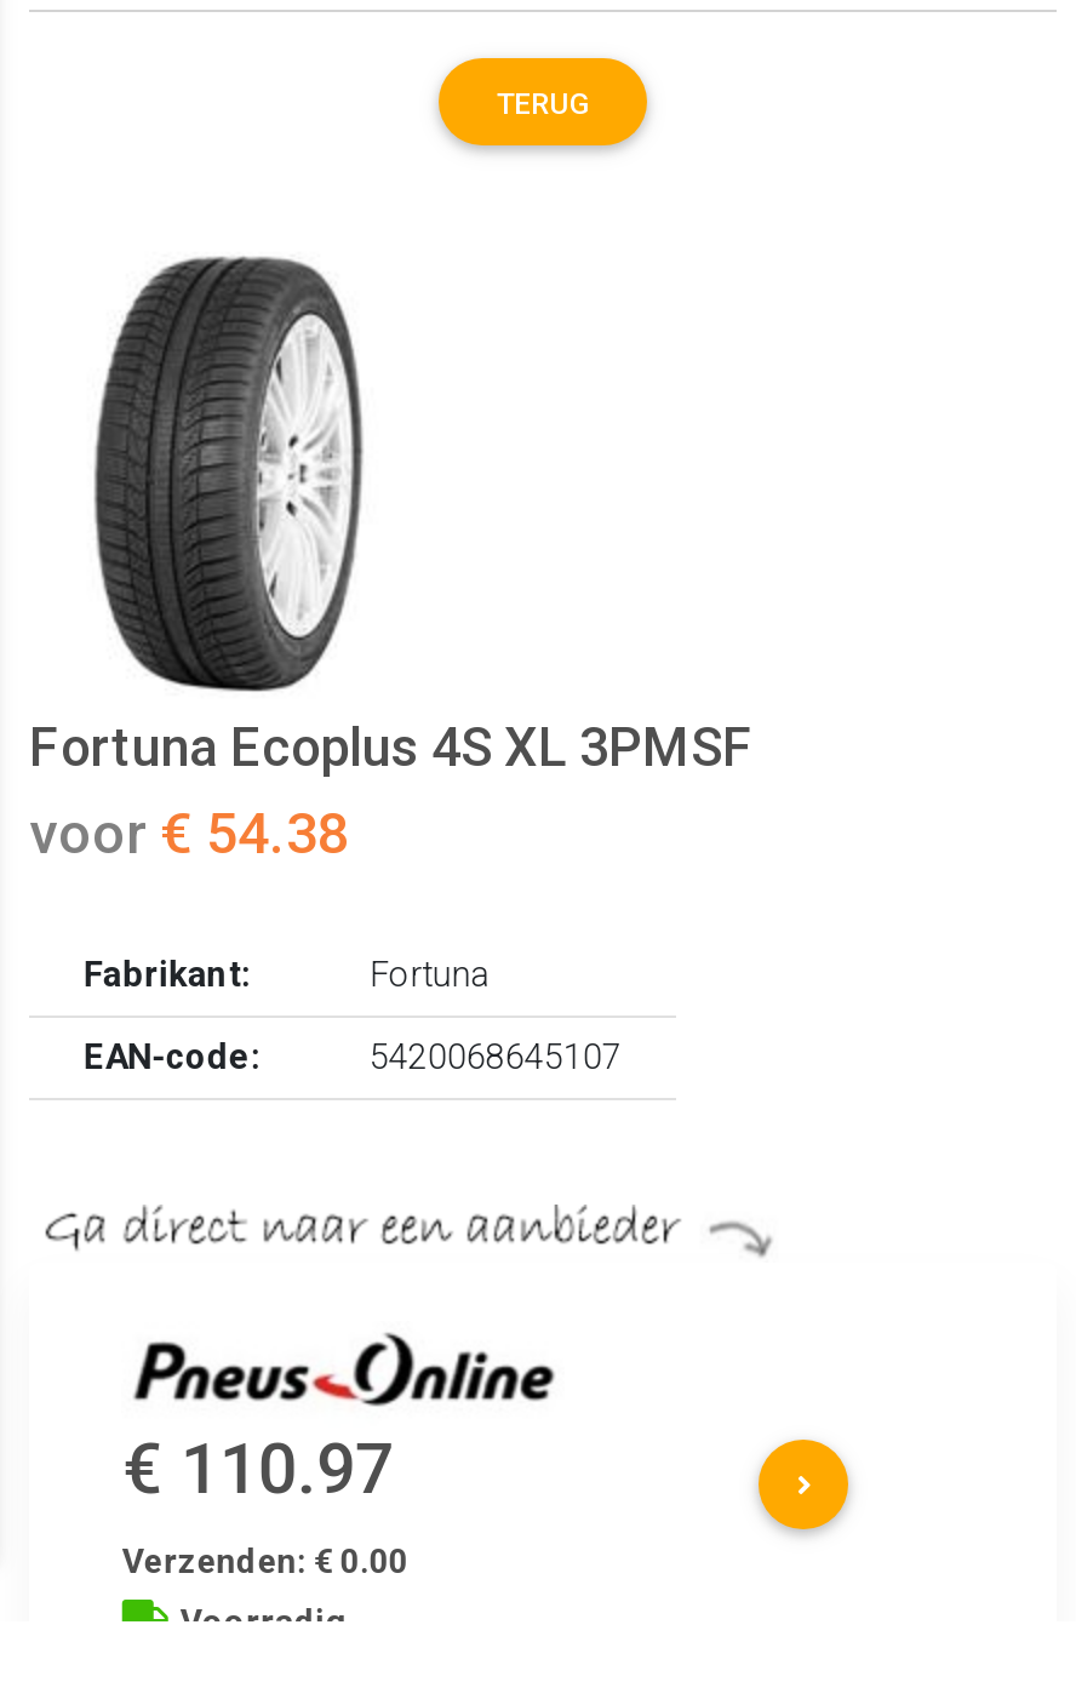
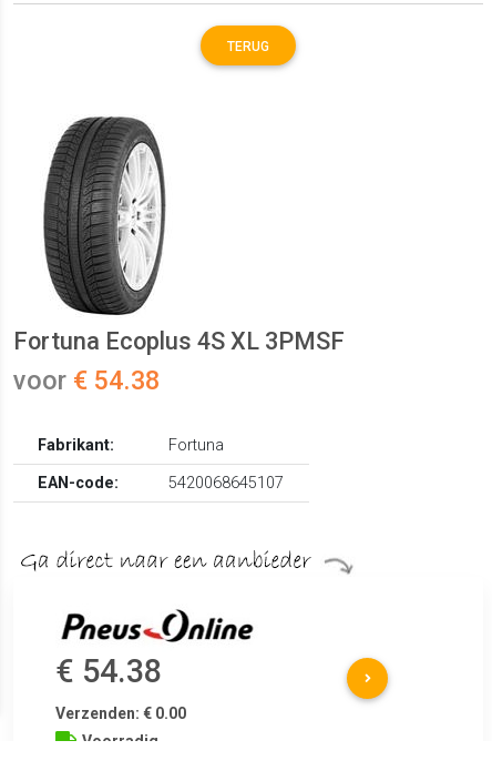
- € 110.97
+ € 54.38
